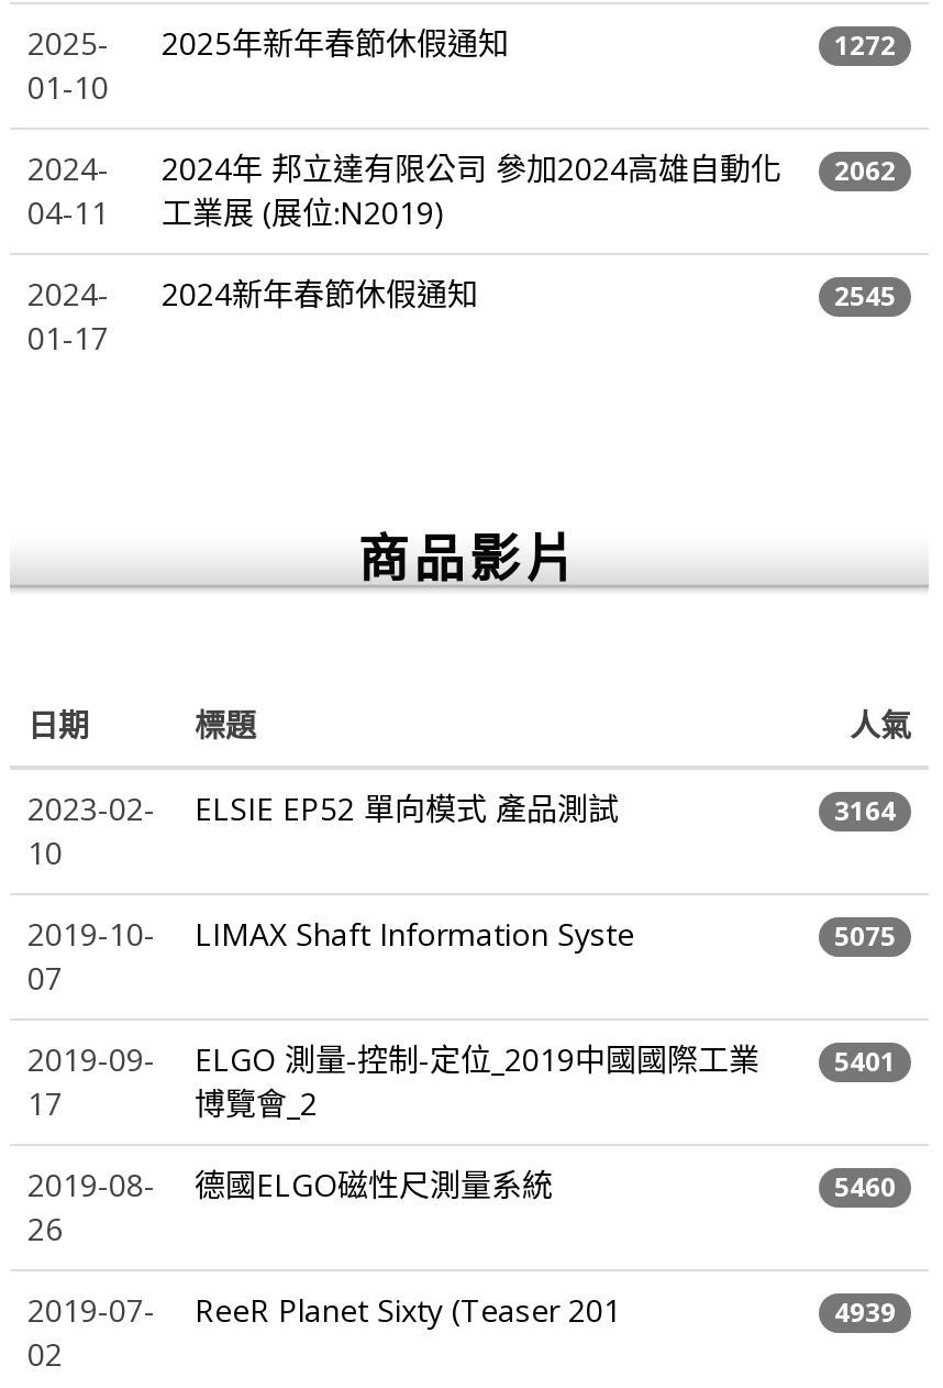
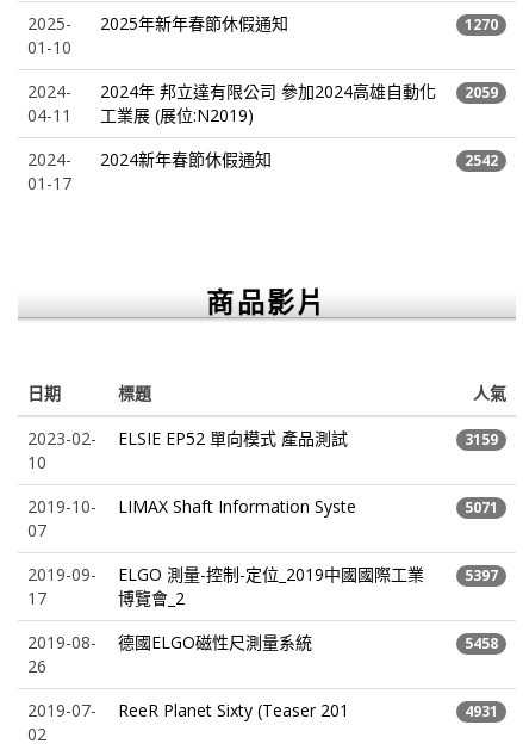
- 1272
+ 1270

- 2024- 2024年 邦立達有限公司 參加2024高雄自動化 2062
+ 2024- 2024年 邦立達有限公司 參加2024高雄自動化 2059

- 2545
+ 2542

- 3164
+ 3159

- 5075
+ 5071

- 2019-09- ELGO 測量-控制-定位_2019中國國際工業 5401
+ 2019-09- ELGO 測量-控制-定位_2019中國國際工業 5397

- 5460
+ 5458

- 4939
+ 4931
